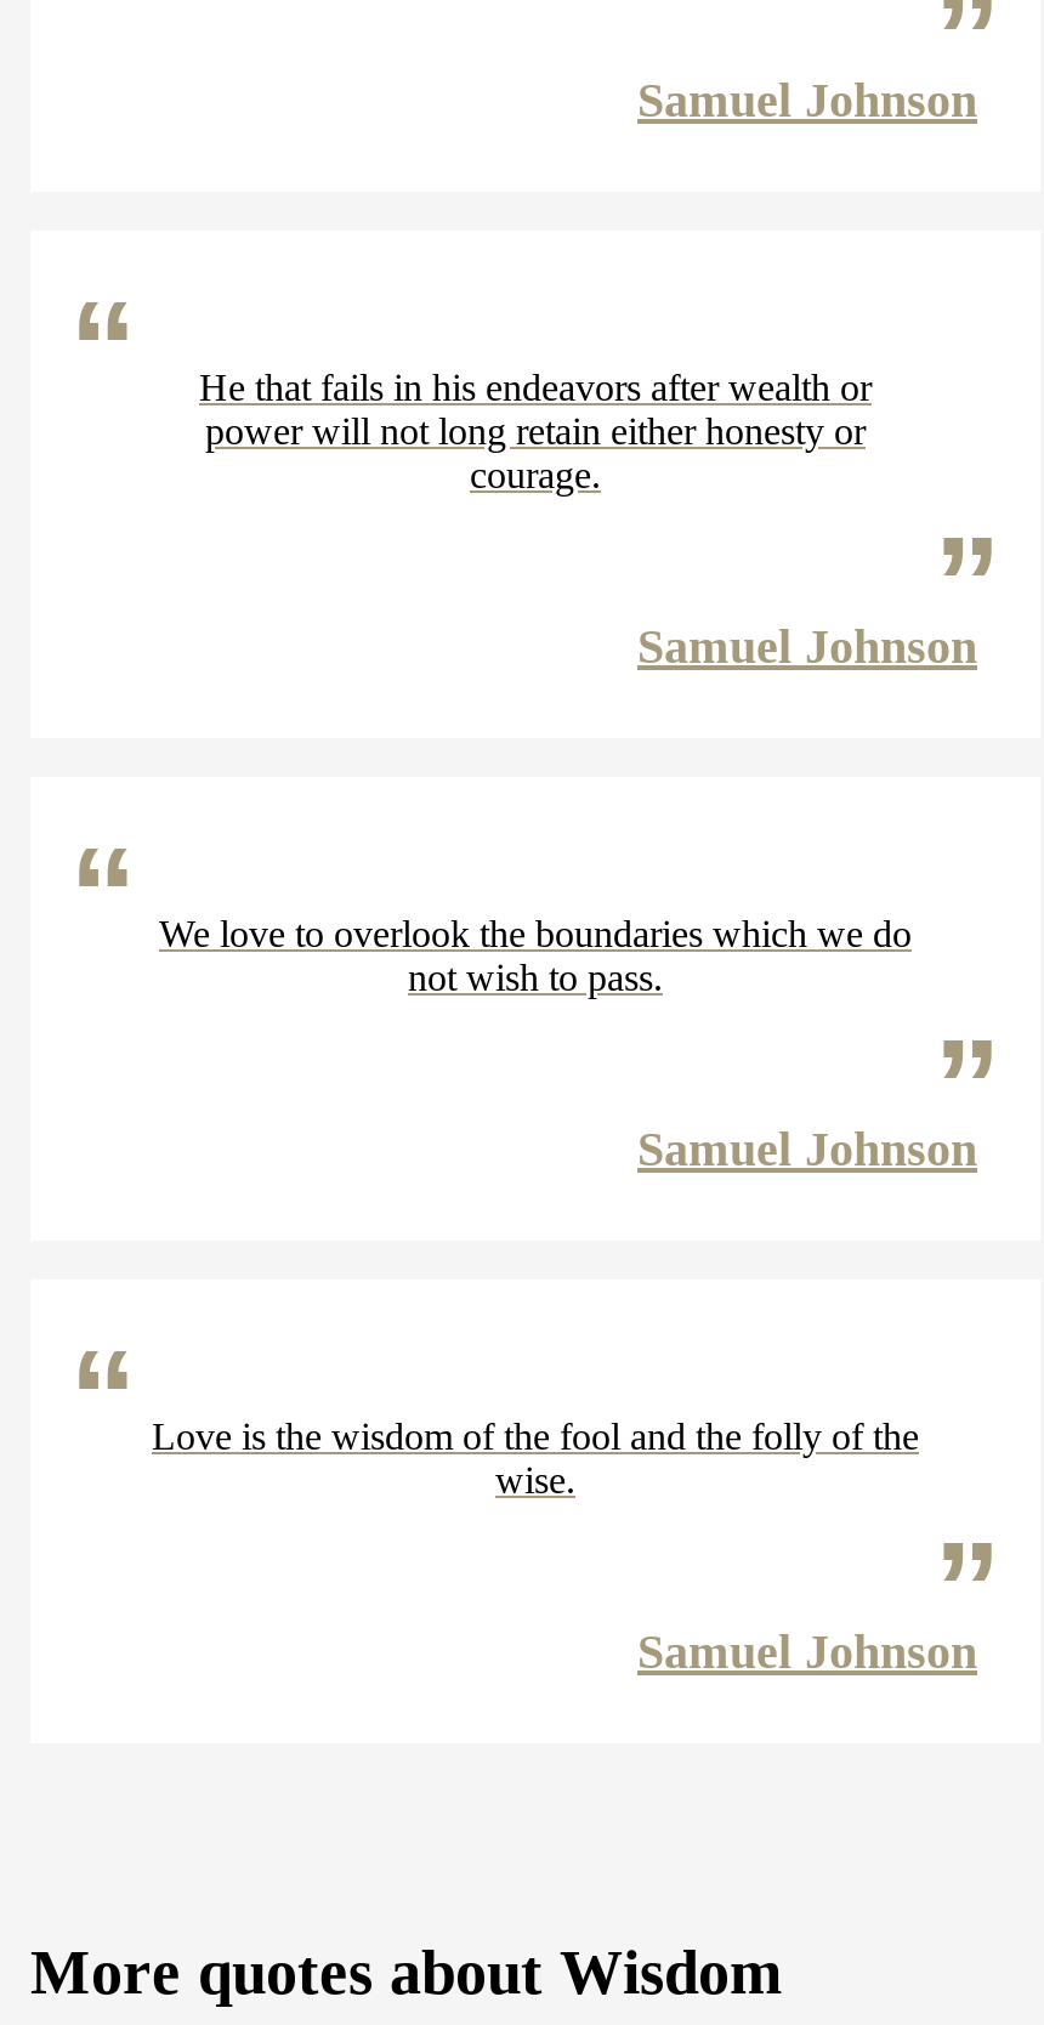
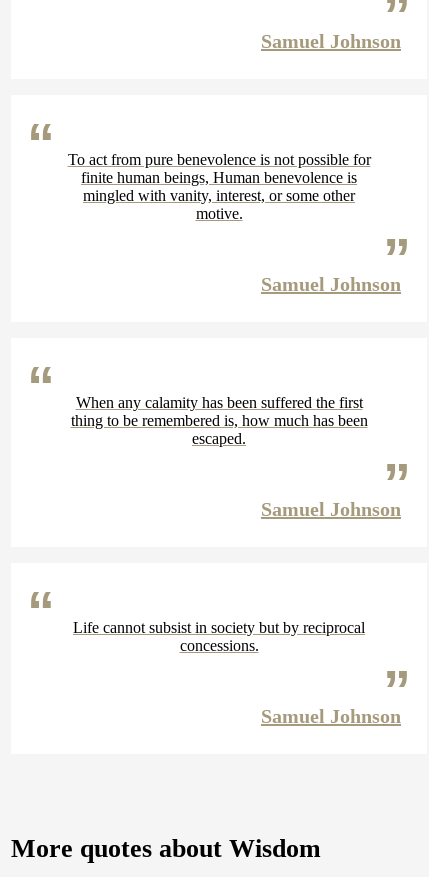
- He that fails in his endeavors after wealth or
- power will not long retain either honesty or
- courage.
+ To act from pure benevolence is not possible for
+ finite human beings, Human benevolence is
+ mingled with vanity, interest, or some other
+ motive.

- We love to overlook the boundaries which we do
- not wish to pass.
+ When any calamity has been suffered the first
+ thing to be remembered is, how much has been
+ escaped.

- Love is the wisdom of the fool and the folly of the
- wise.
+ Life cannot subsist in society but by reciprocal
+ concessions.
